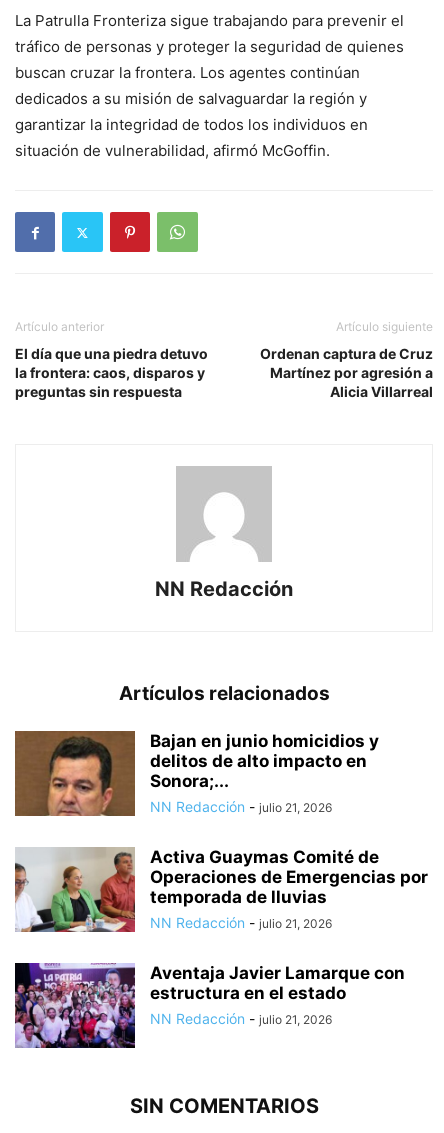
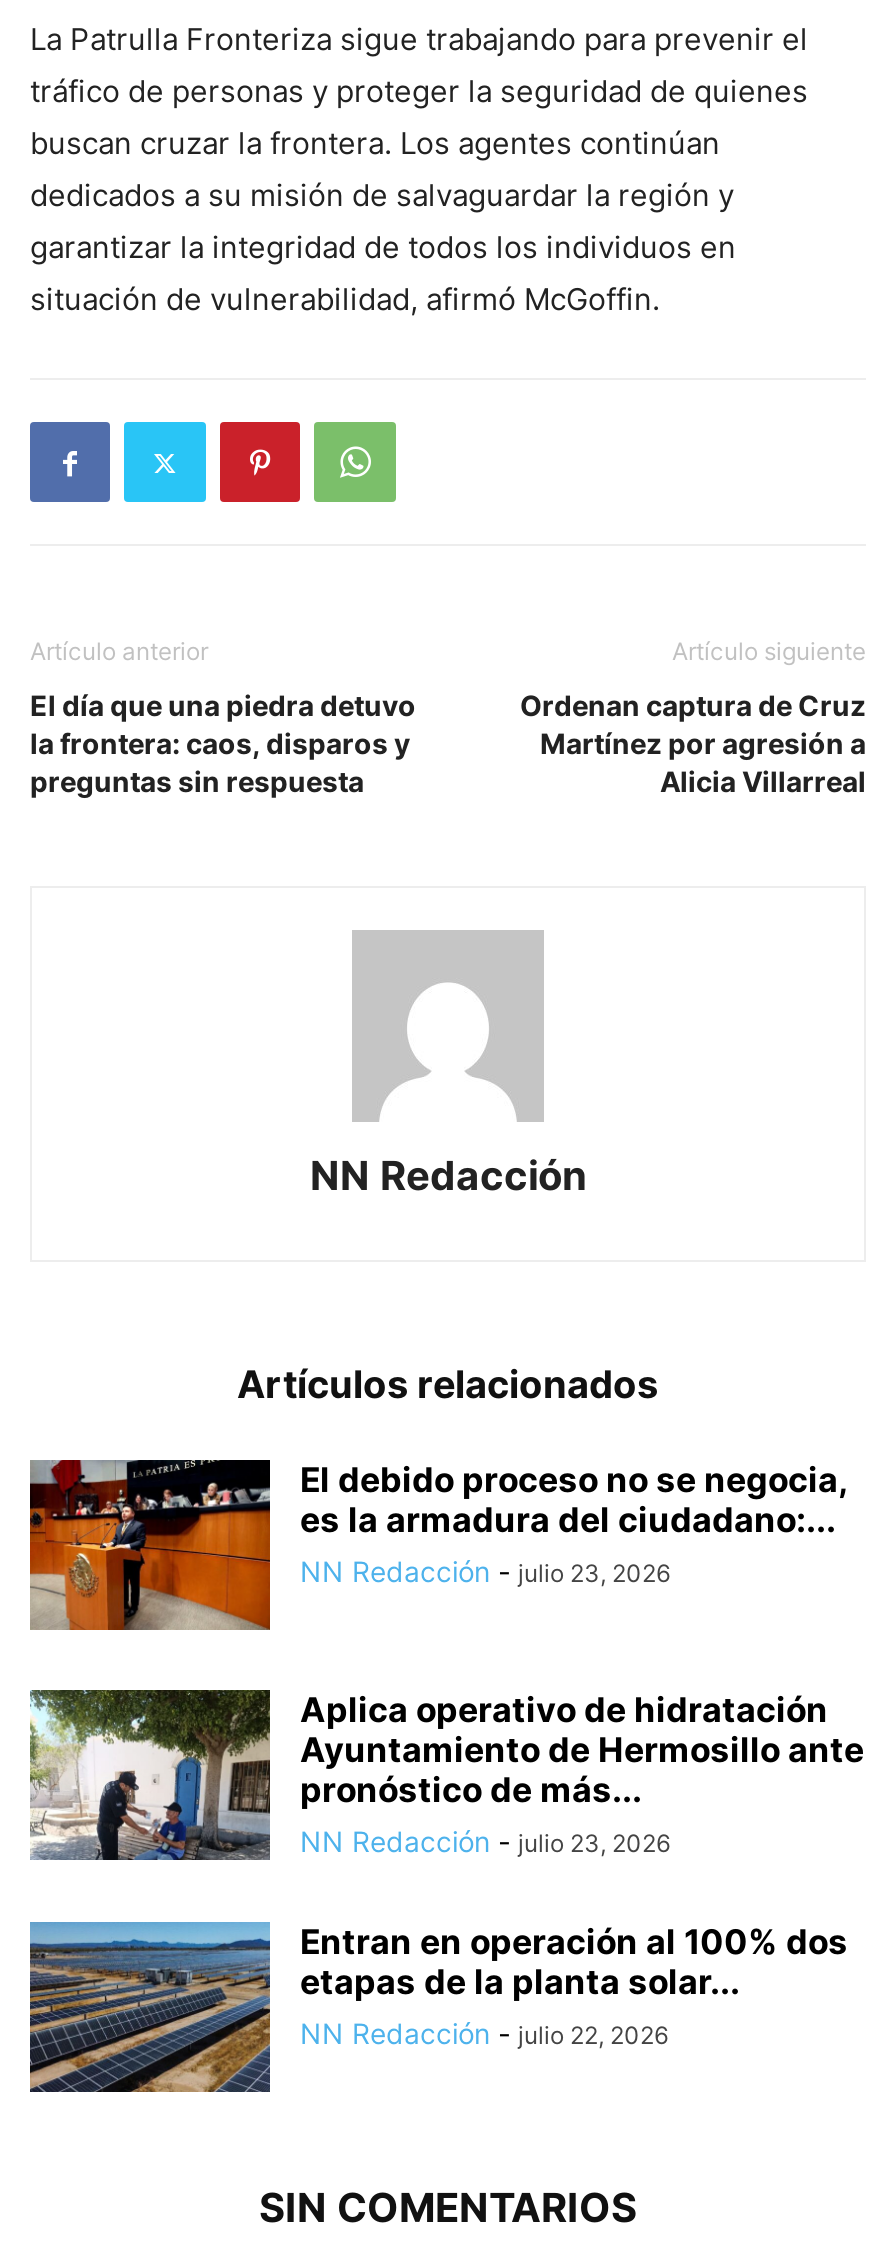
- [image]
- Bajan en junio homicidios y
- delitos de alto impacto en
- Sonora;...
- NN Redacción - julio 21, 2026
+ [image]
+ El debido proceso no se negocia,
+ es la armadura del ciudadano:...
+ NN Redacción - julio 23, 2026

- [image]
- Activa Guaymas Comité de
- Operaciones de Emergencias por
- temporada de lluvias
- NN Redacción - julio 21, 2026
+ [image]
+ Aplica operativo de hidratación
+ Ayuntamiento de Hermosillo ante
+ pronóstico de más...
+ NN Redacción - julio 23, 2026

- [image]
- Aventaja Javier Lamarque con
- estructura en el estado
- NN Redacción - julio 21, 2026
+ [image]
+ Entran en operación al 100% dos
+ etapas de la planta solar...
+ NN Redacción - julio 22, 2026
